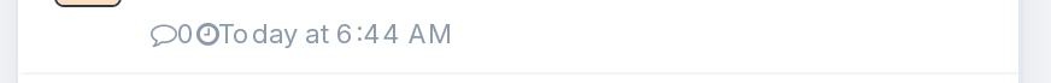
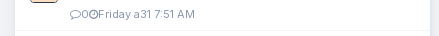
- 0 Today at 6:44 AM
+ 0 Friday a31 7:51 AM
